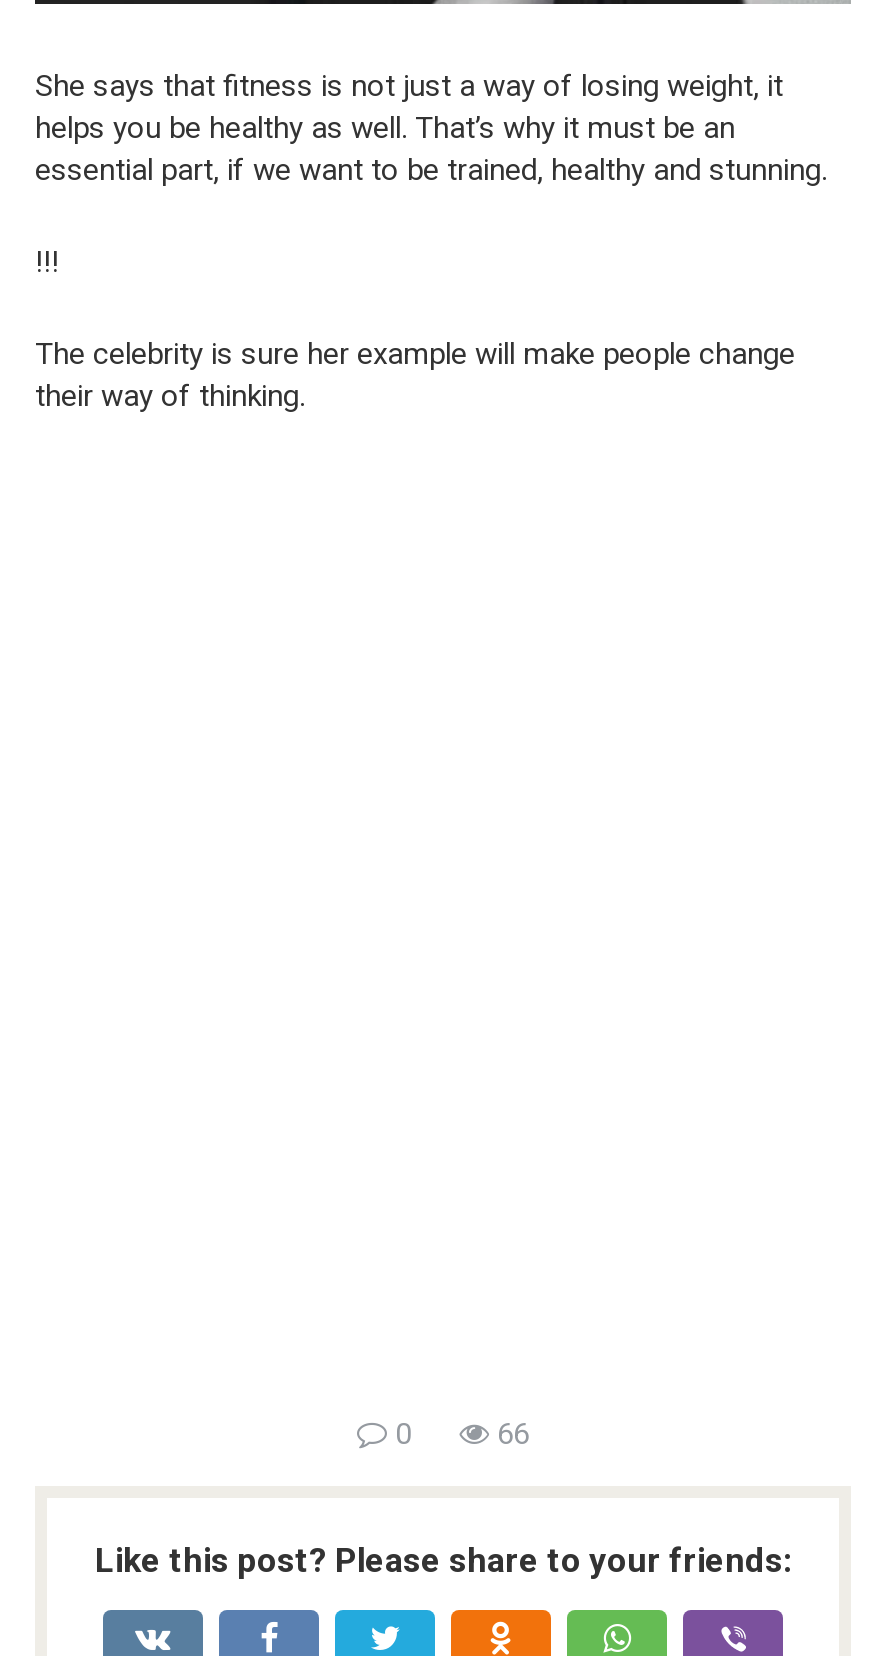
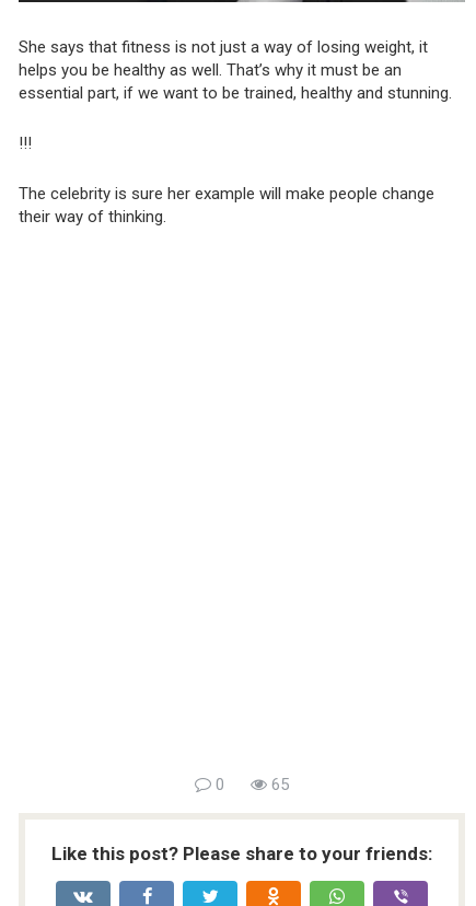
- 66
+ 65
